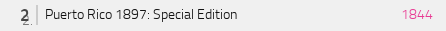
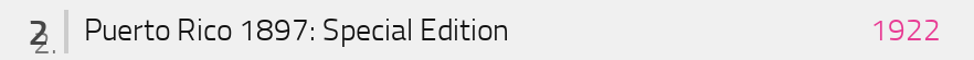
- 1844
+ 1922
